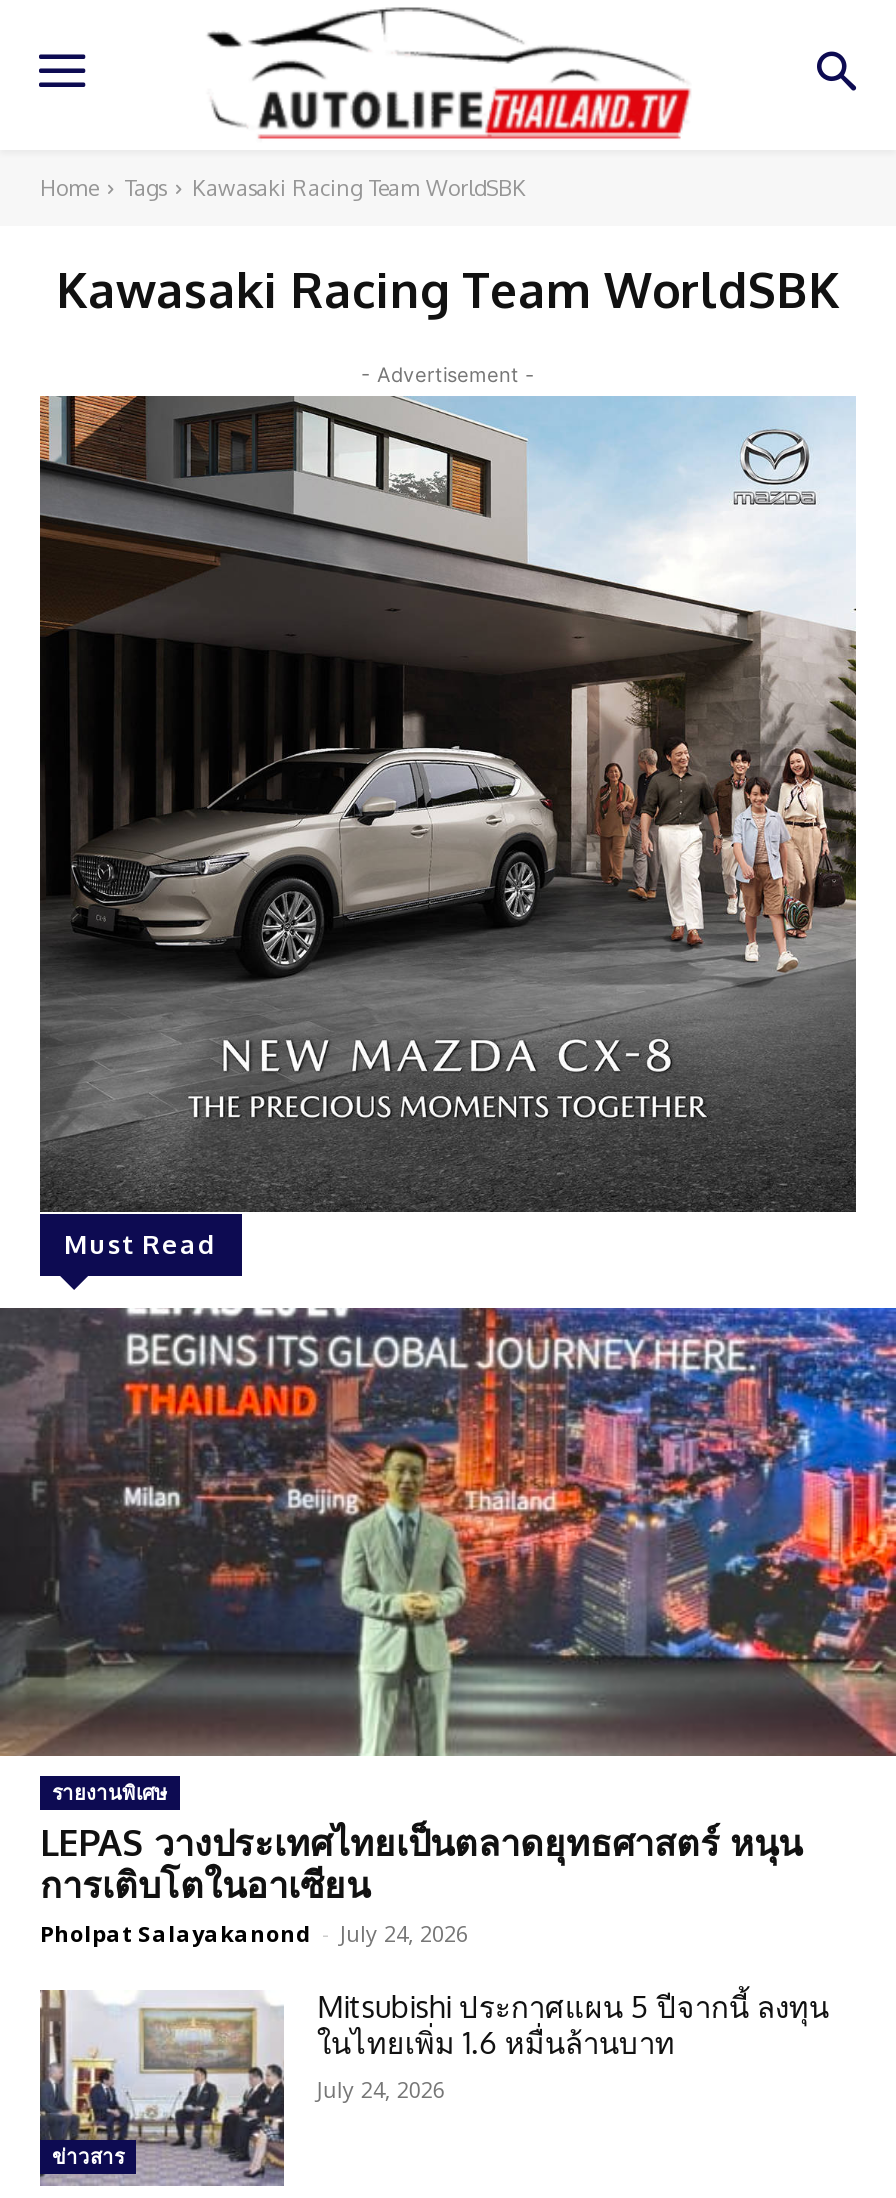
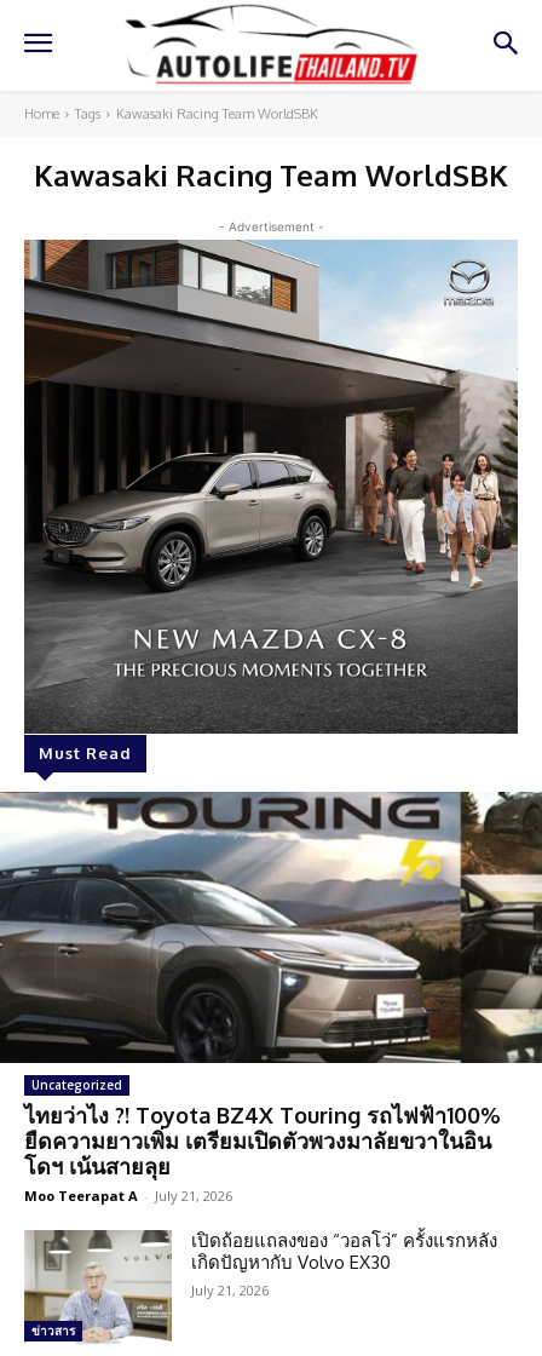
- [image]
- รายงานพิเศษ
- LEPAS วางประเทศไทยเป็นตลาดยุทธศาสตร์ หนุน
- การเติบโตในอาเซียน
- Pholpat Salayakanond - July 24, 2026
+ [image]
+ Uncategorized
+ ไทยว่าไง ?! Toyota BZ4X Touring รถไฟฟ้า100%
+ ยืดความยาวเพิ่ม เตรียมเปิดตัวพวงมาลัยขวาในอิน
+ โดฯ เน้นสายลุย
+ Moo Teerapat A - July 21, 2026

- [image]
- Mitsubishi ประกาศแผน 5 ปีจากนี้ ลงทุน
- ในไทยเพิ่ม 1.6 หมื่นล้านบาท
- July 24, 2026
+ [image]
+ เปิดถ้อยแถลงของ “วอลโว่” ครั้งแรกหลัง
+ เกิดปัญหากับ Volvo EX30
+ July 21, 2026
